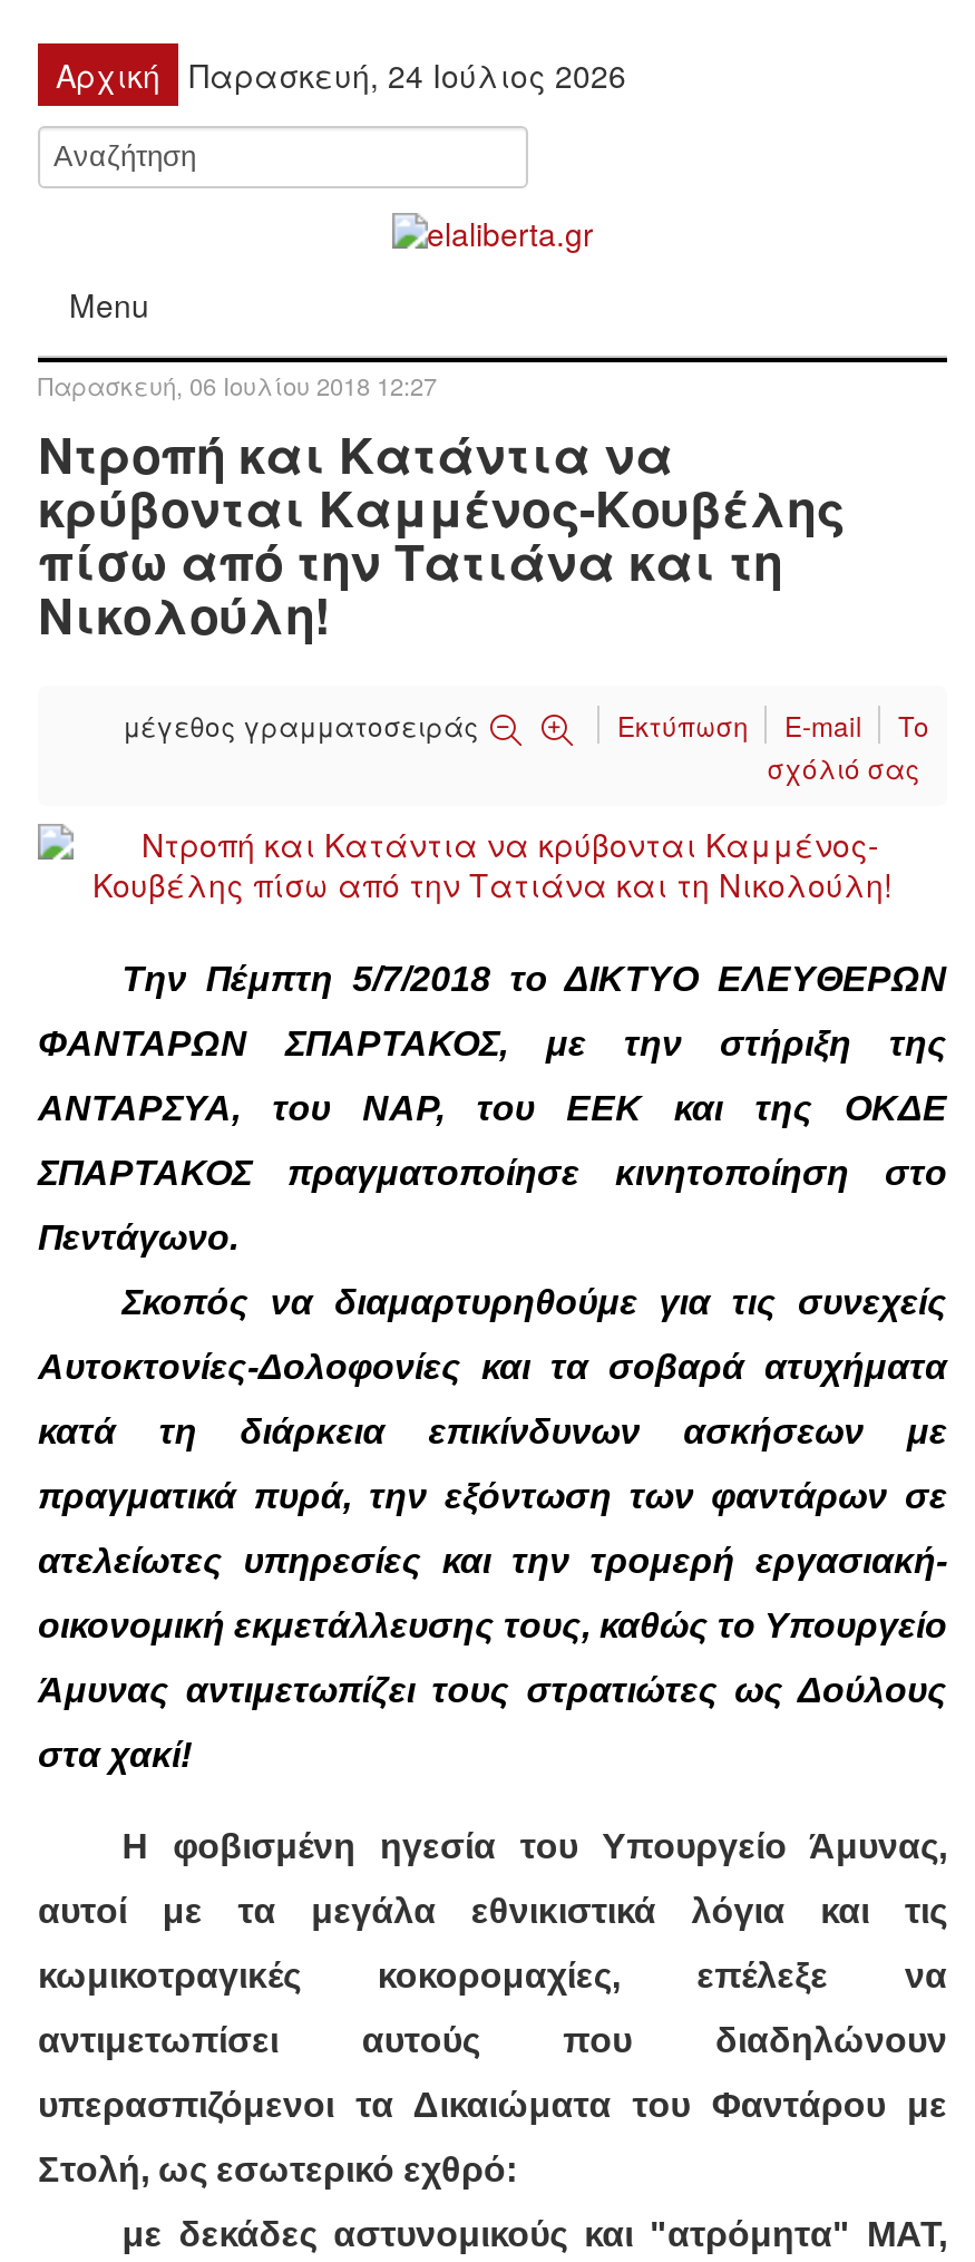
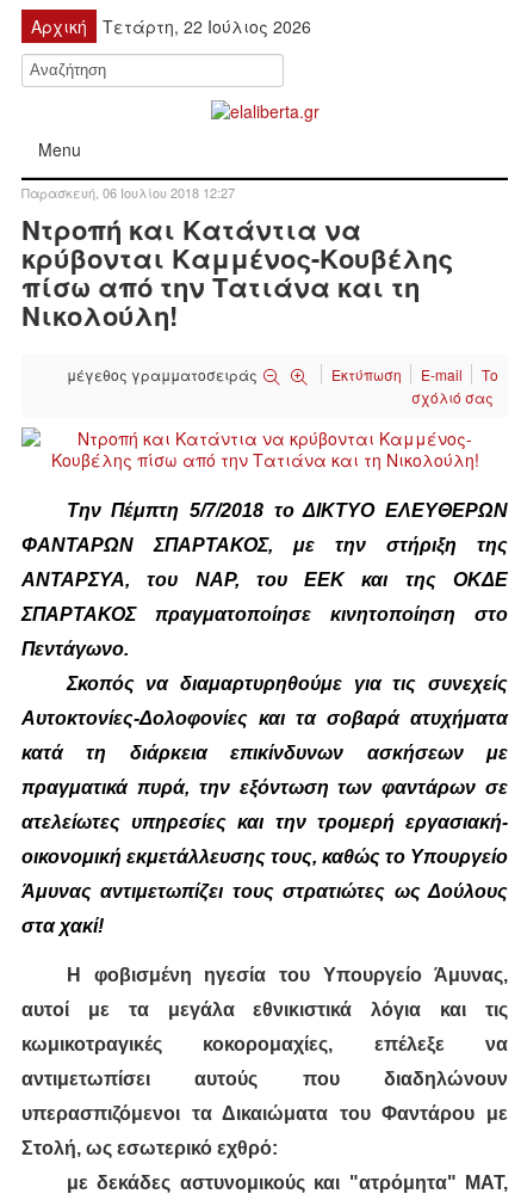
- Παρασκευή, 24 Ιούλιος 2026
+ Τετάρτη, 22 Ιούλιος 2026
